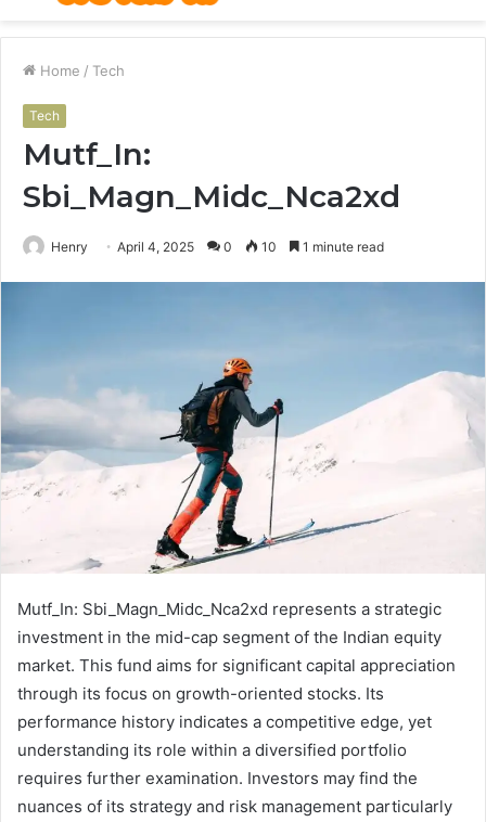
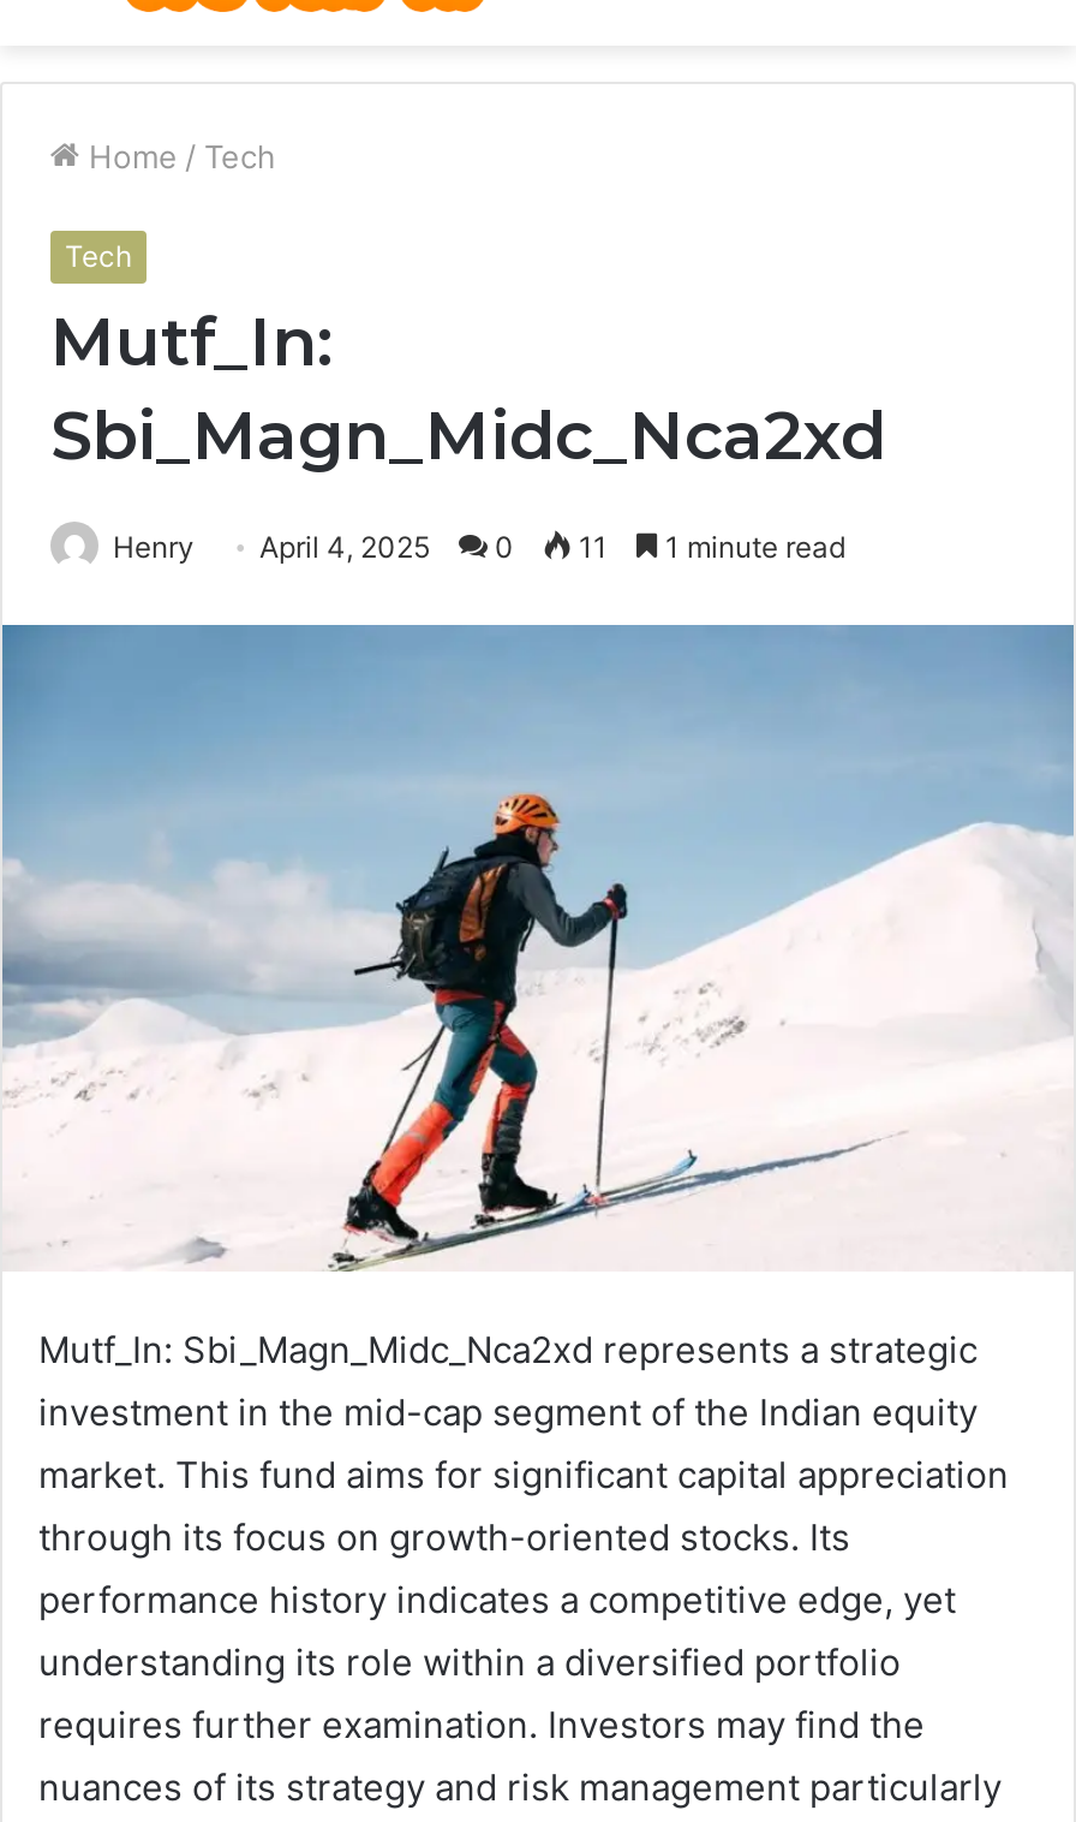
- Henry April 4, 2025 0 10 1 minute read
+ Henry April 4, 2025 0 11 1 minute read
